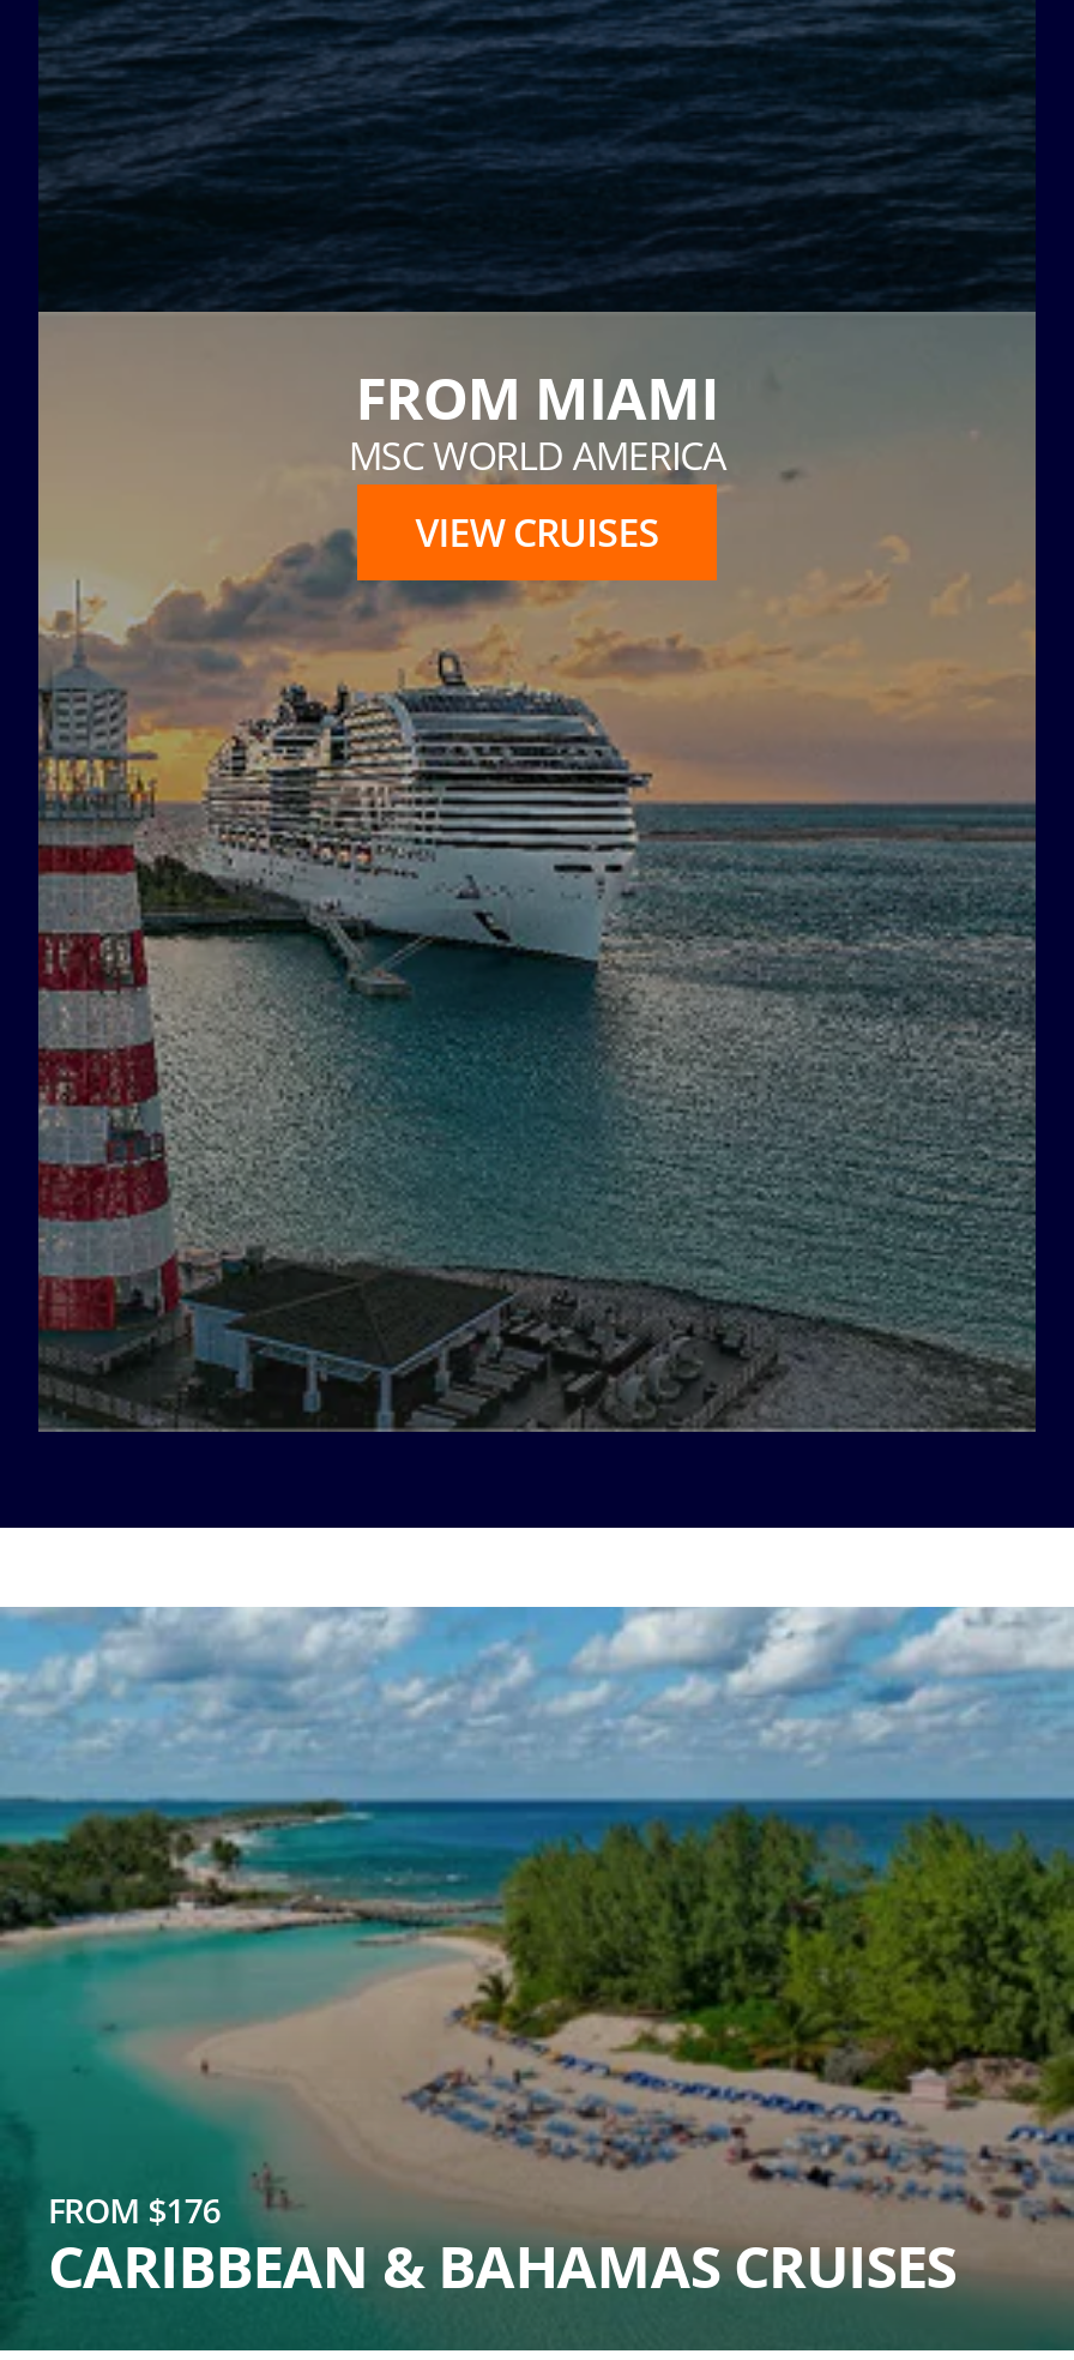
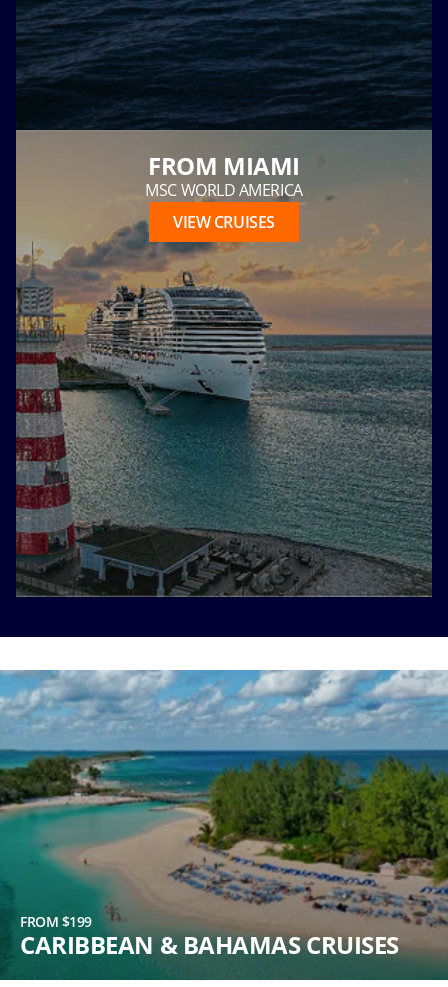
- FROM $176
+ FROM $199
